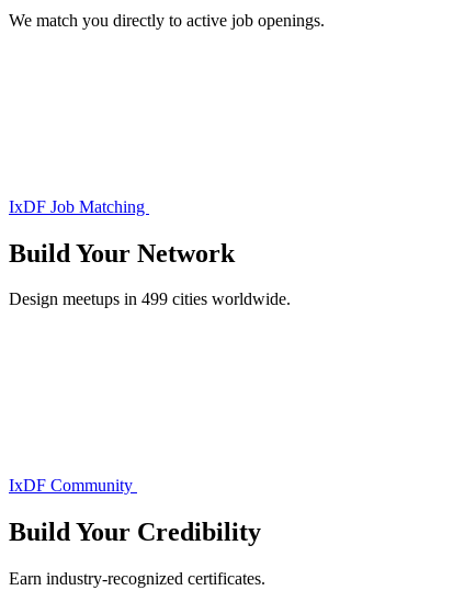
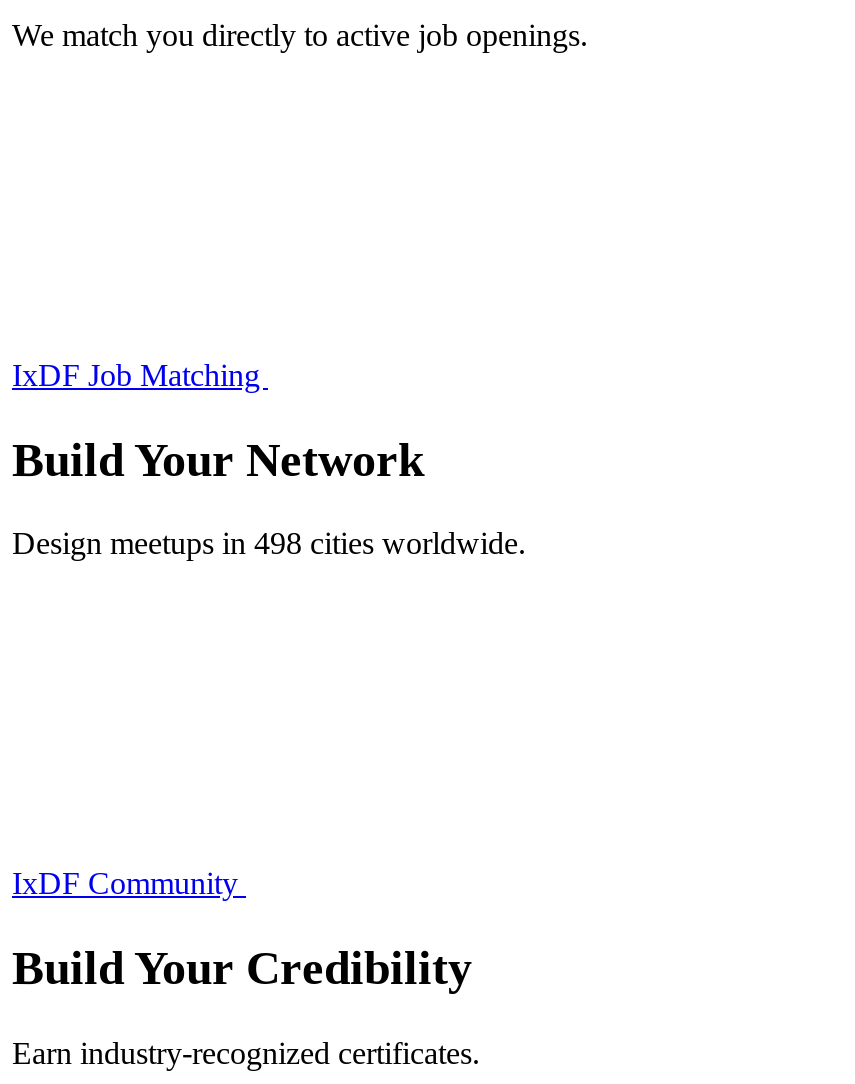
- Design meetups in 499 cities worldwide.
+ Design meetups in 498 cities worldwide.
